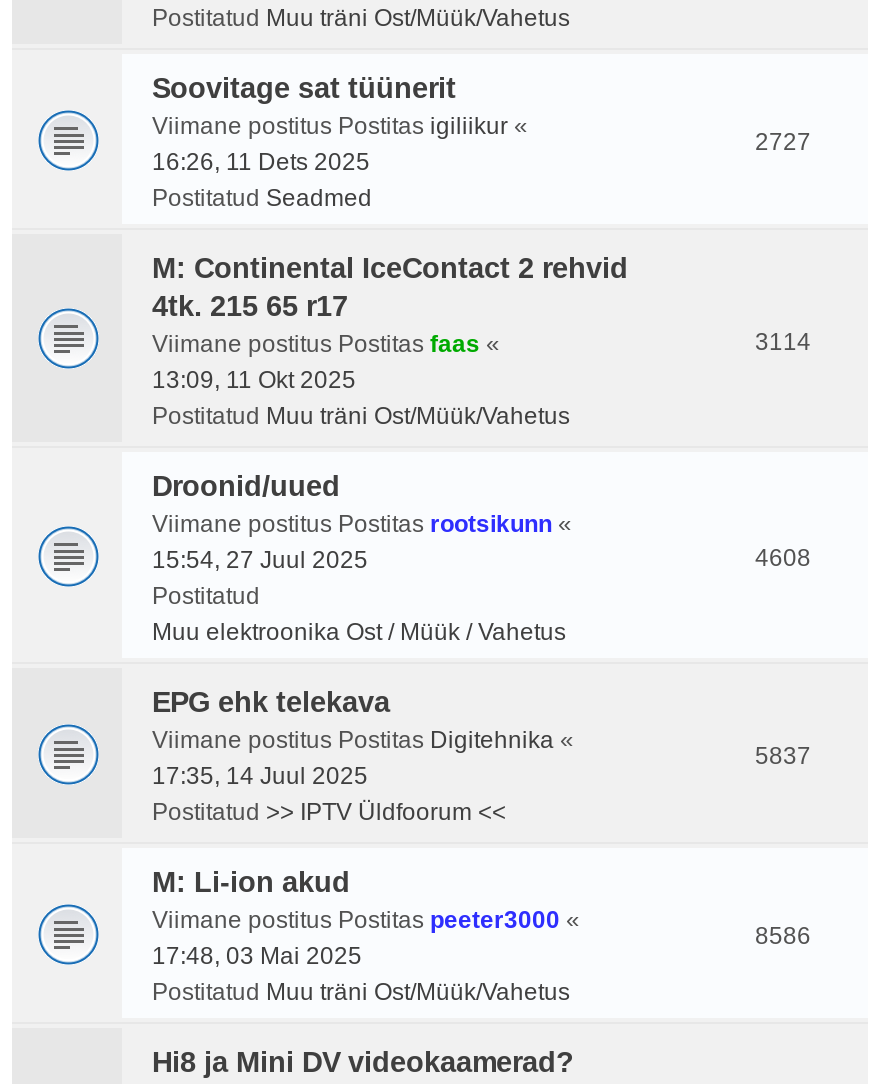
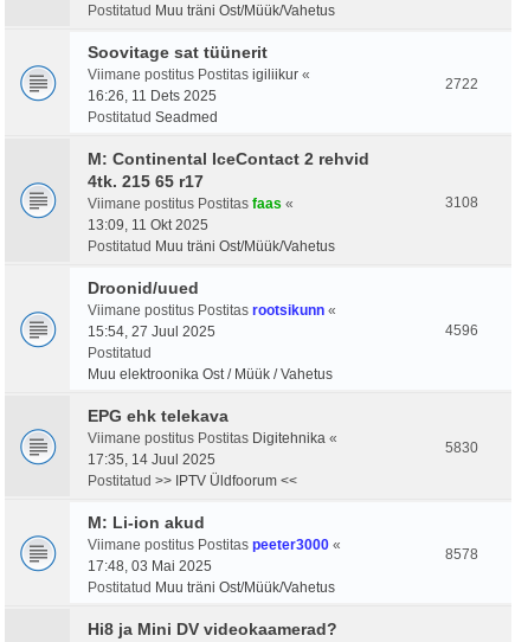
- 2727
+ 2722

- 3114
+ 3108

- 4608
+ 4596

- 5837
+ 5830

- 8586
+ 8578
